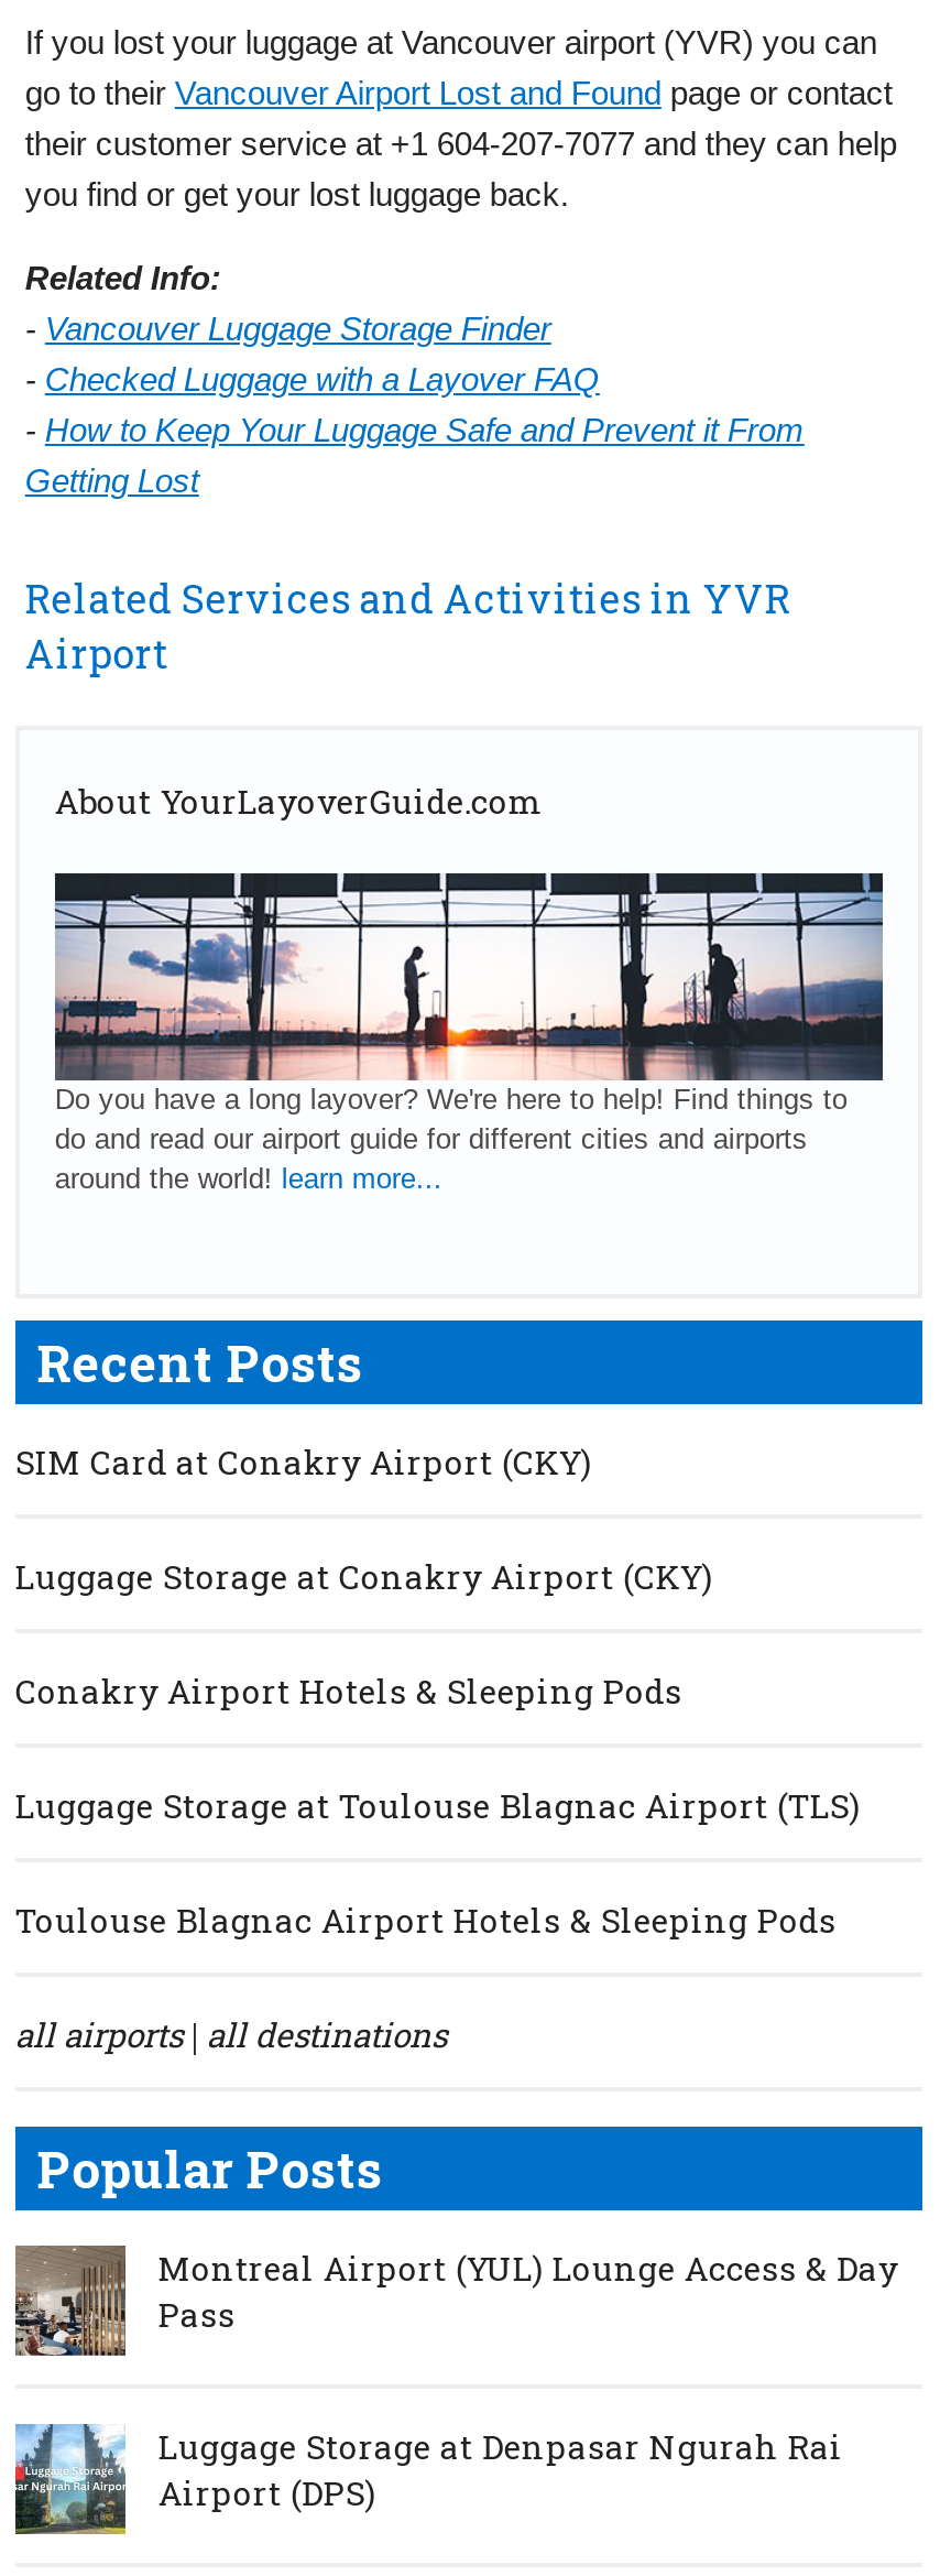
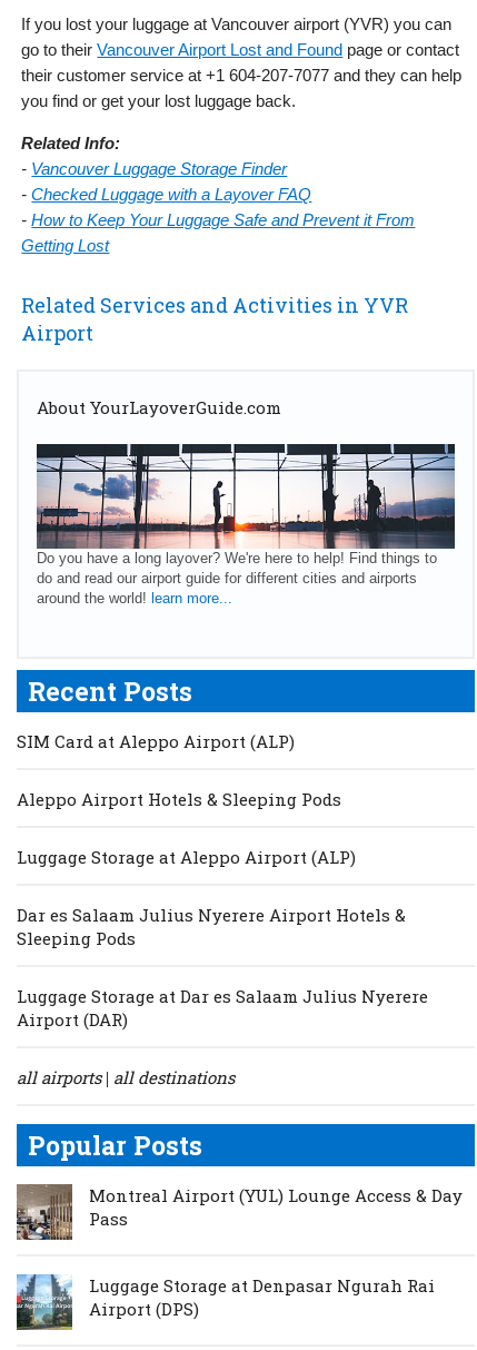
- SIM Card at Conakry Airport (CKY)
+ SIM Card at Aleppo Airport (ALP)

- Luggage Storage at Conakry Airport (CKY)
+ Aleppo Airport Hotels & Sleeping Pods

- Conakry Airport Hotels & Sleeping Pods
+ Luggage Storage at Aleppo Airport (ALP)

- Luggage Storage at Toulouse Blagnac Airport (TLS)
+ Dar es Salaam Julius Nyerere Airport Hotels &
+ Sleeping Pods

- Toulouse Blagnac Airport Hotels & Sleeping Pods
+ Luggage Storage at Dar es Salaam Julius Nyerere
+ Airport (DAR)
